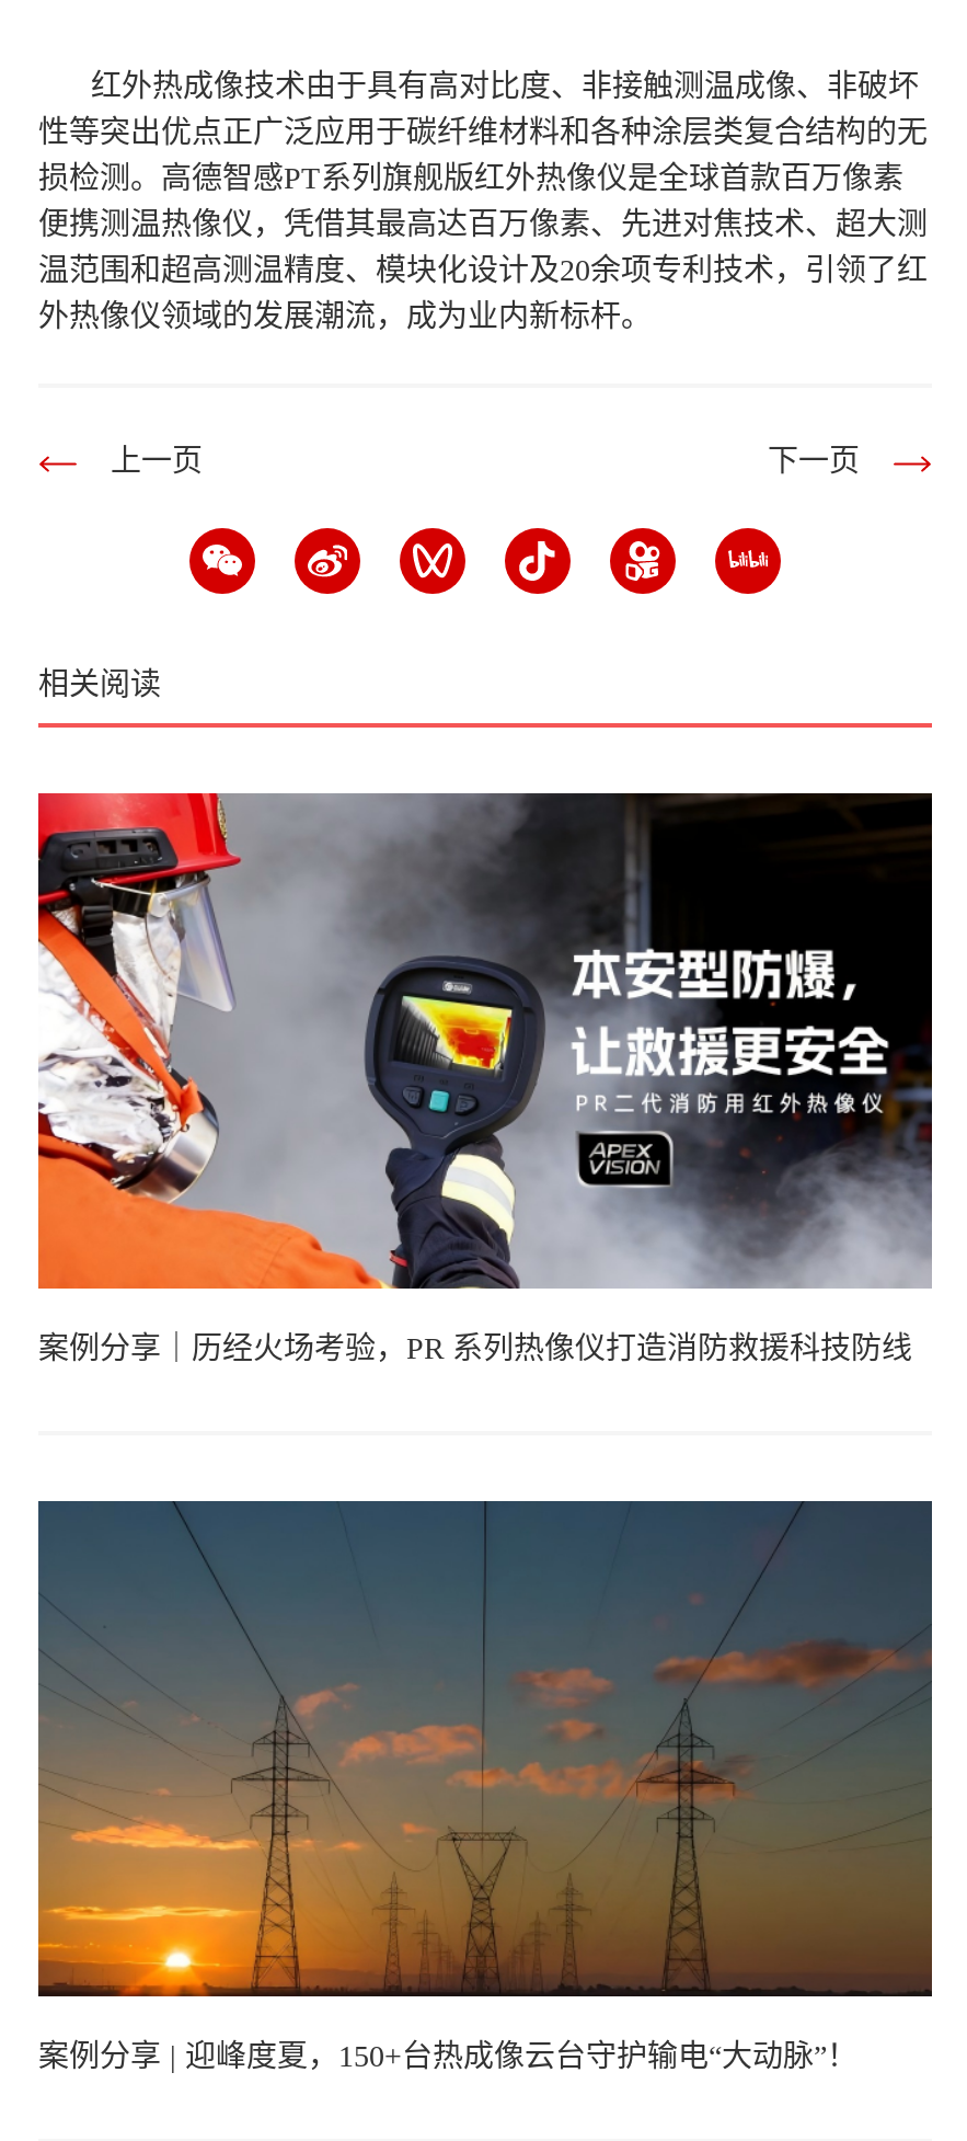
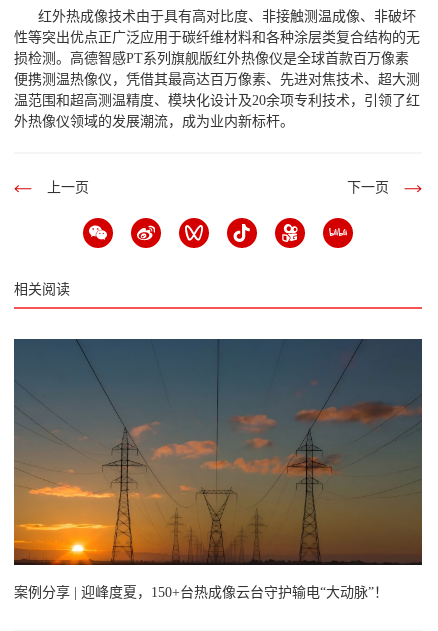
- [image]
- 案例分享｜历经火场考验，PR 系列热像仪打造消防救援科技防线
